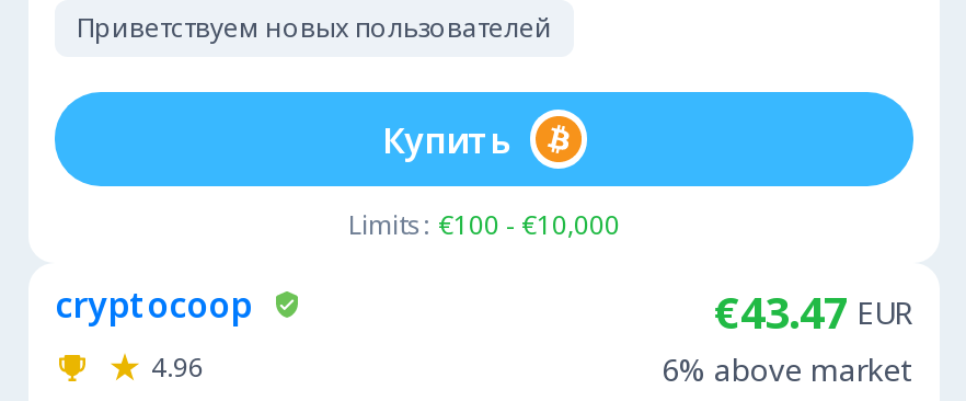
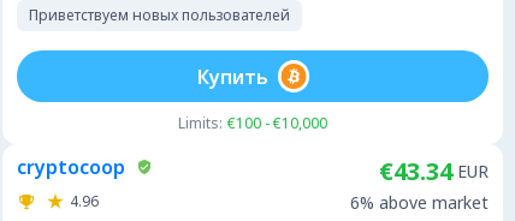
- €43.47 EUR
+ €43.34 EUR
